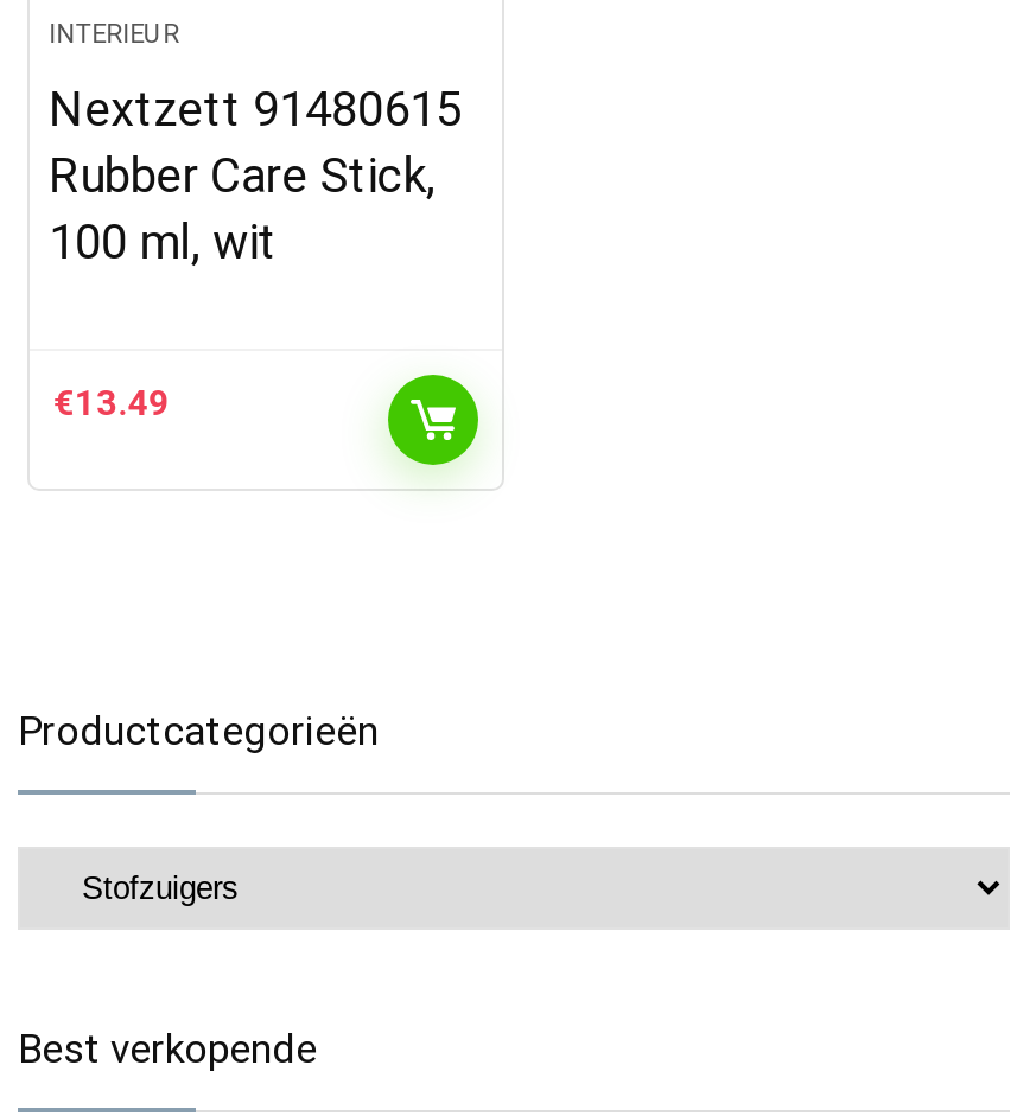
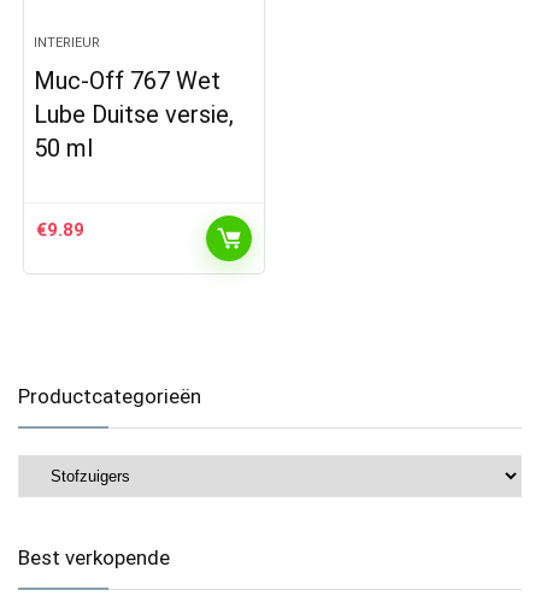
- Nextzett 91480615
- Rubber Care Stick,
- 100 ml, wit
+ Muc-Off 767 Wet
+ Lube Duitse versie,
+ 50 ml

- €13.49
+ €9.89
